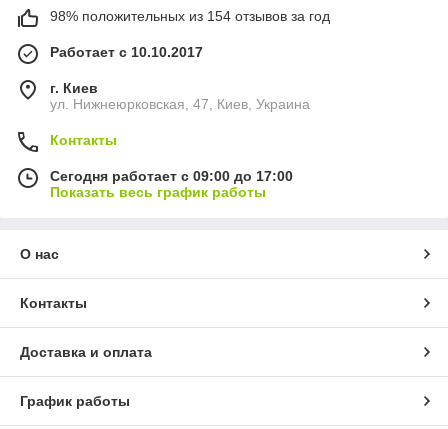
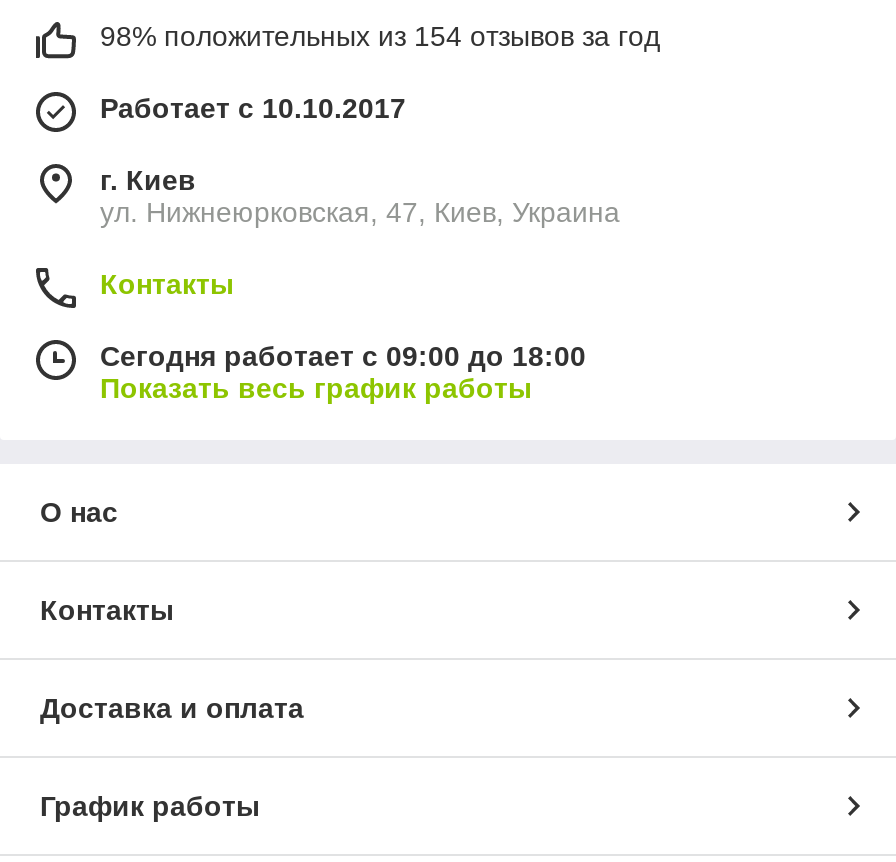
- Сегодня работает с 09:00 до 17:00
+ Сегодня работает с 09:00 до 18:00
